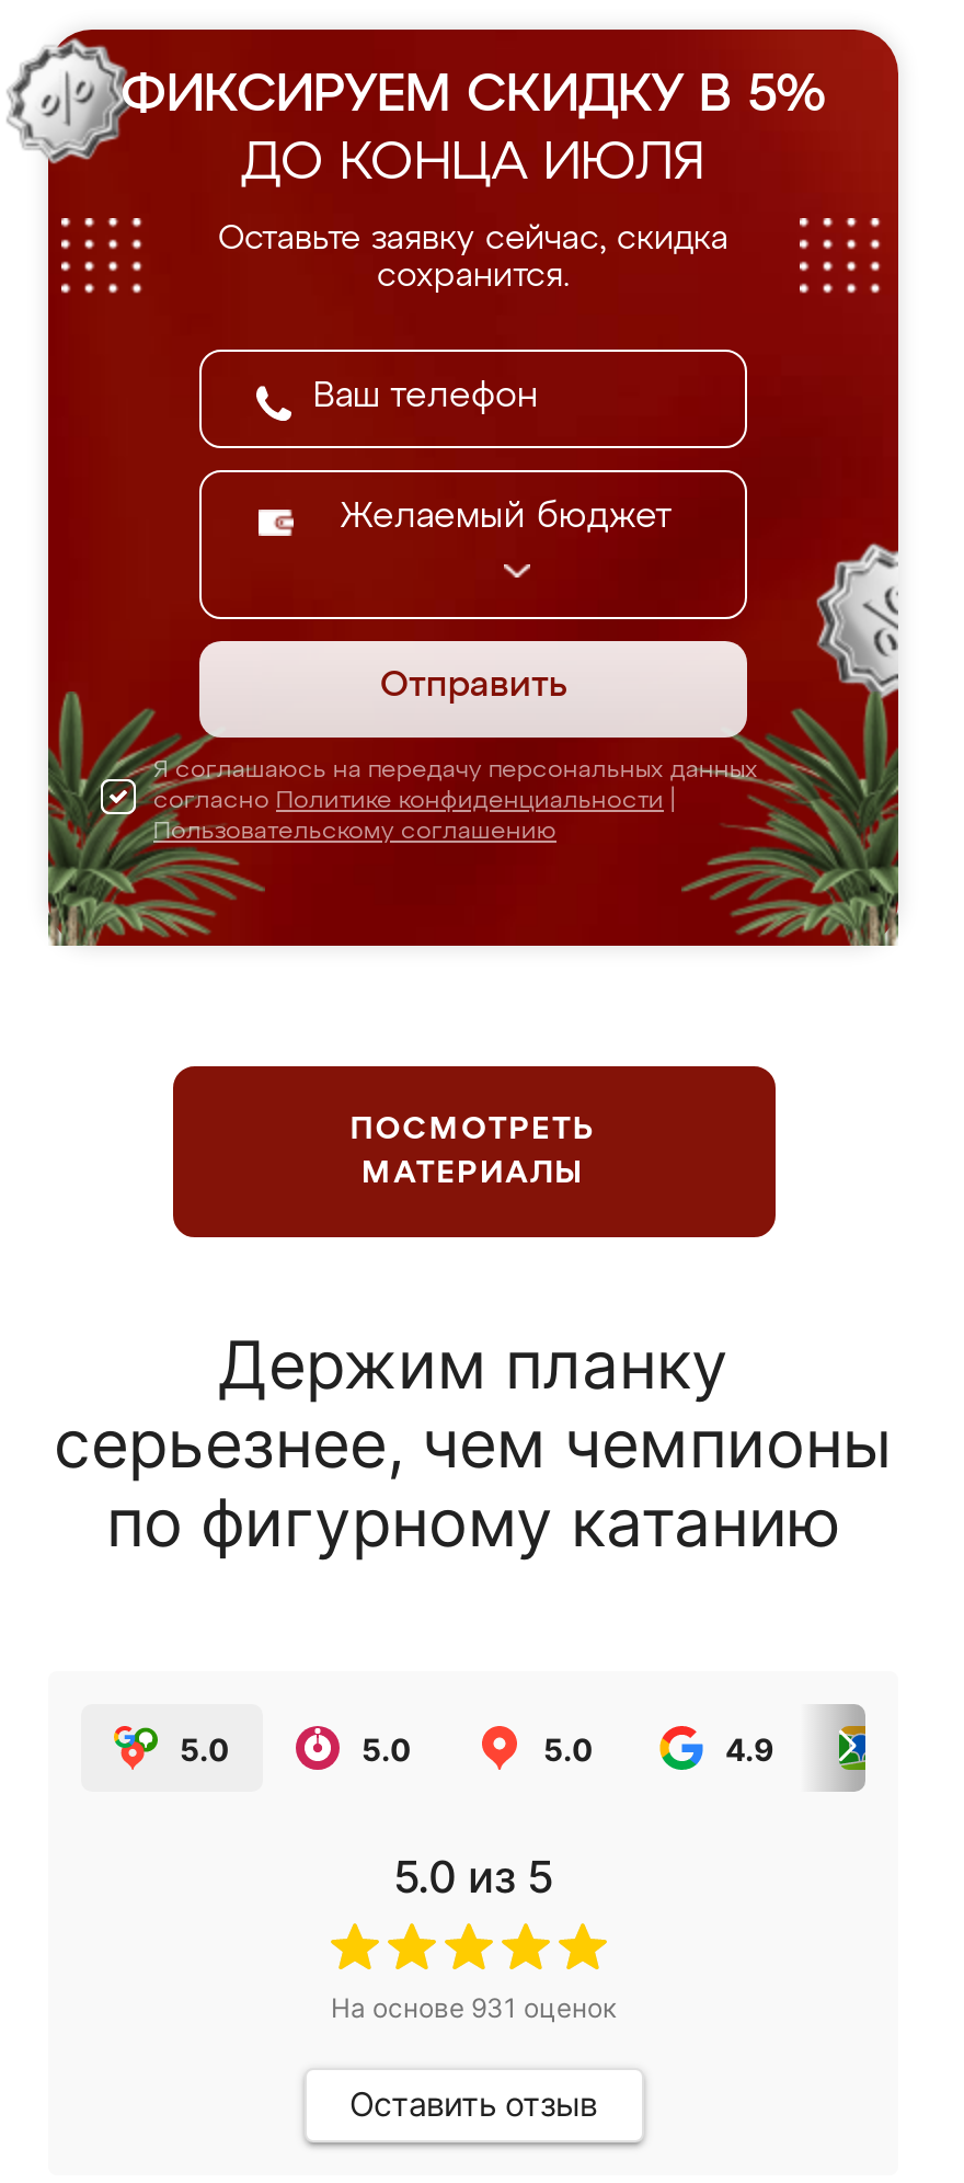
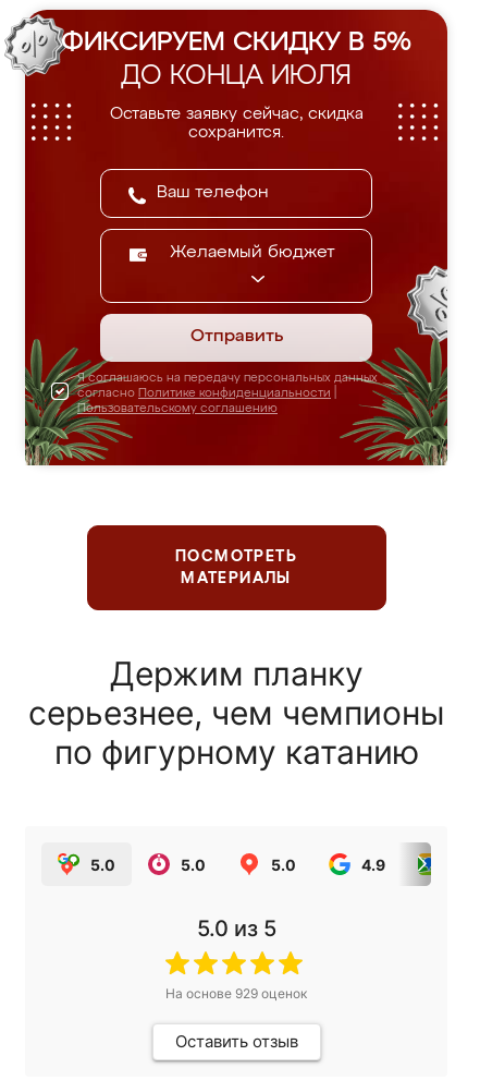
- На основе 931 оценок
+ На основе 929 оценок
